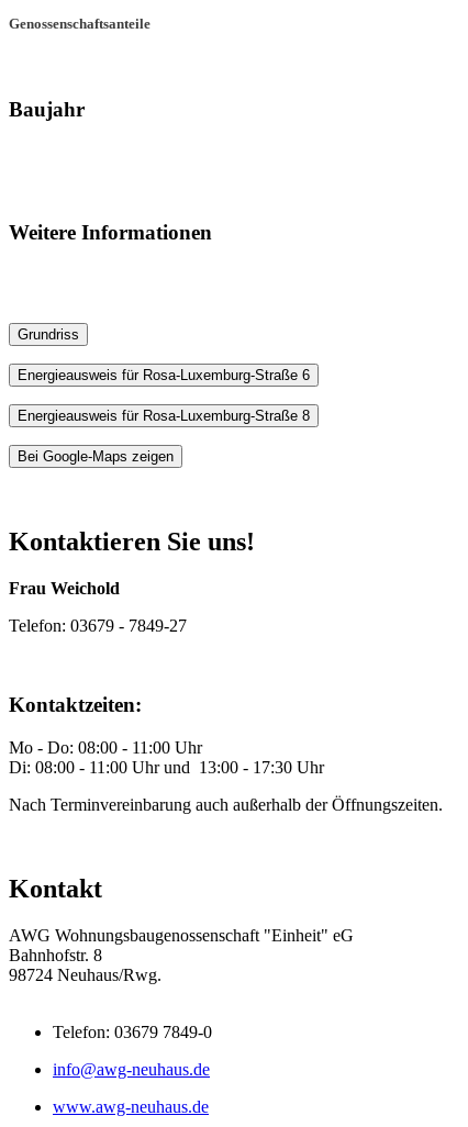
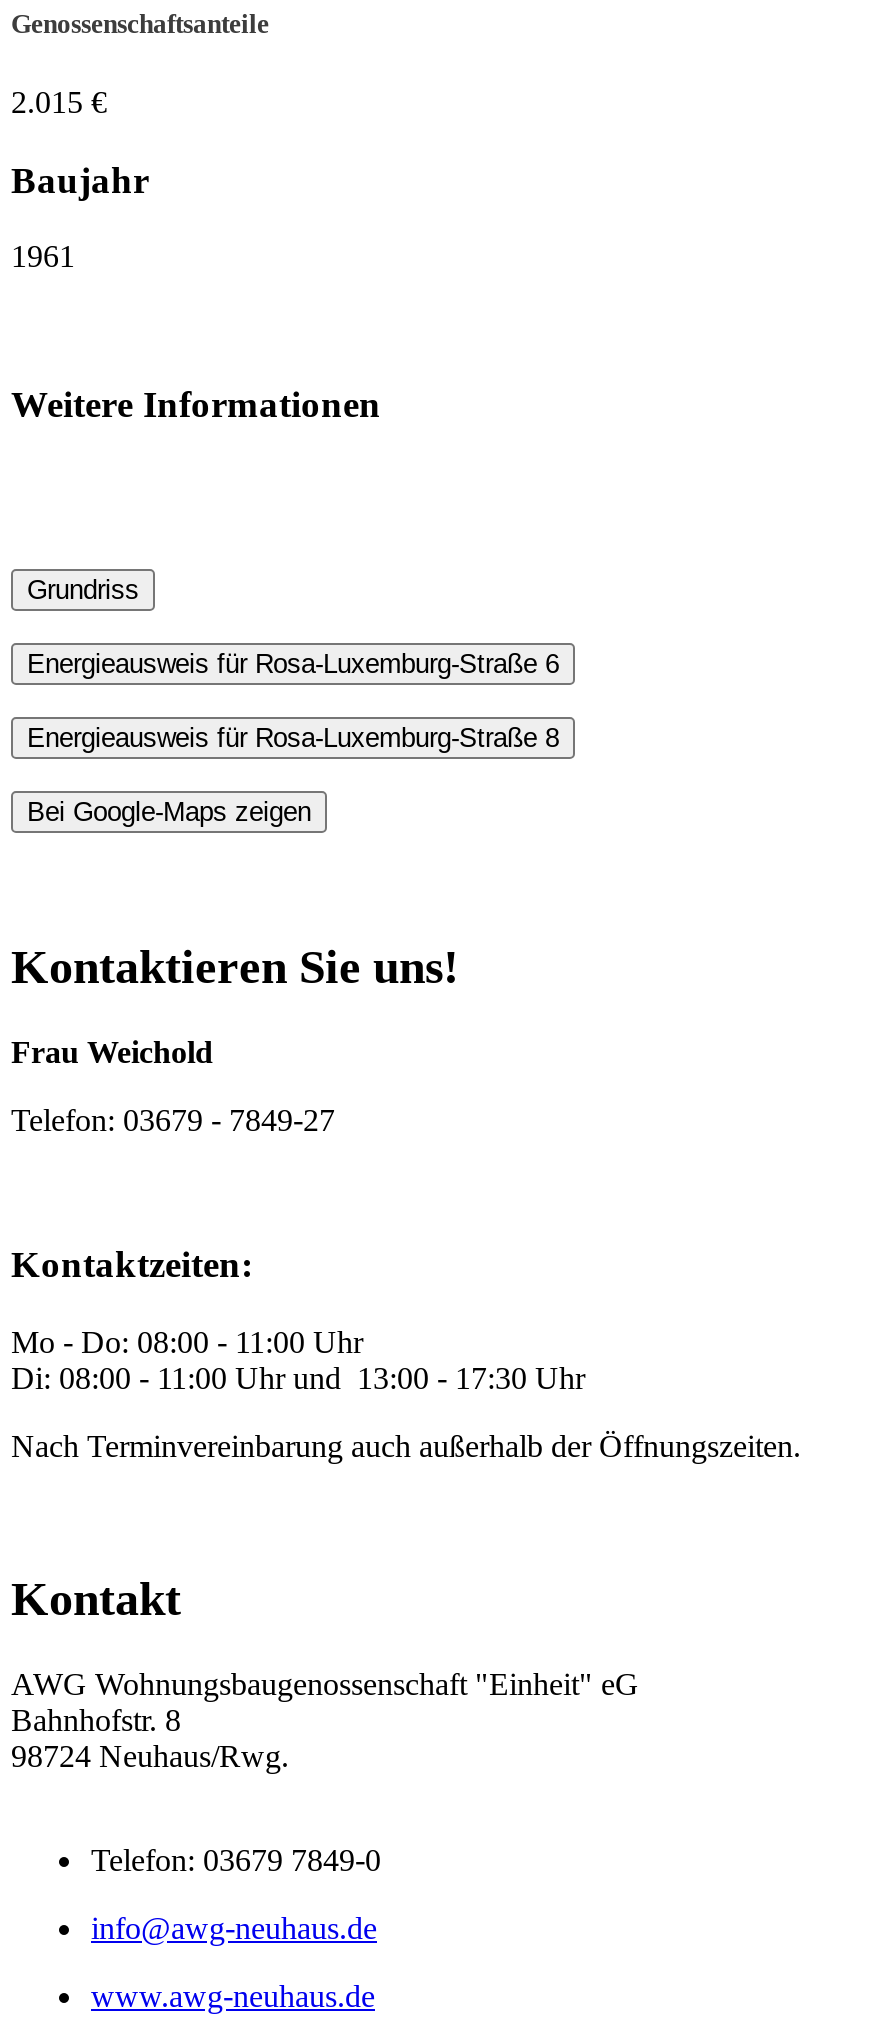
+ 2.015 €

+ 1961
